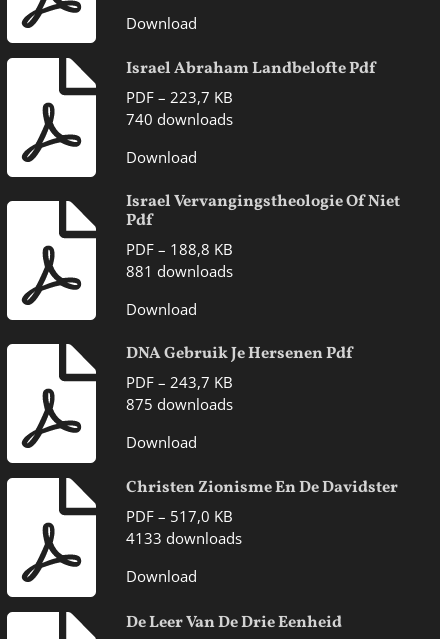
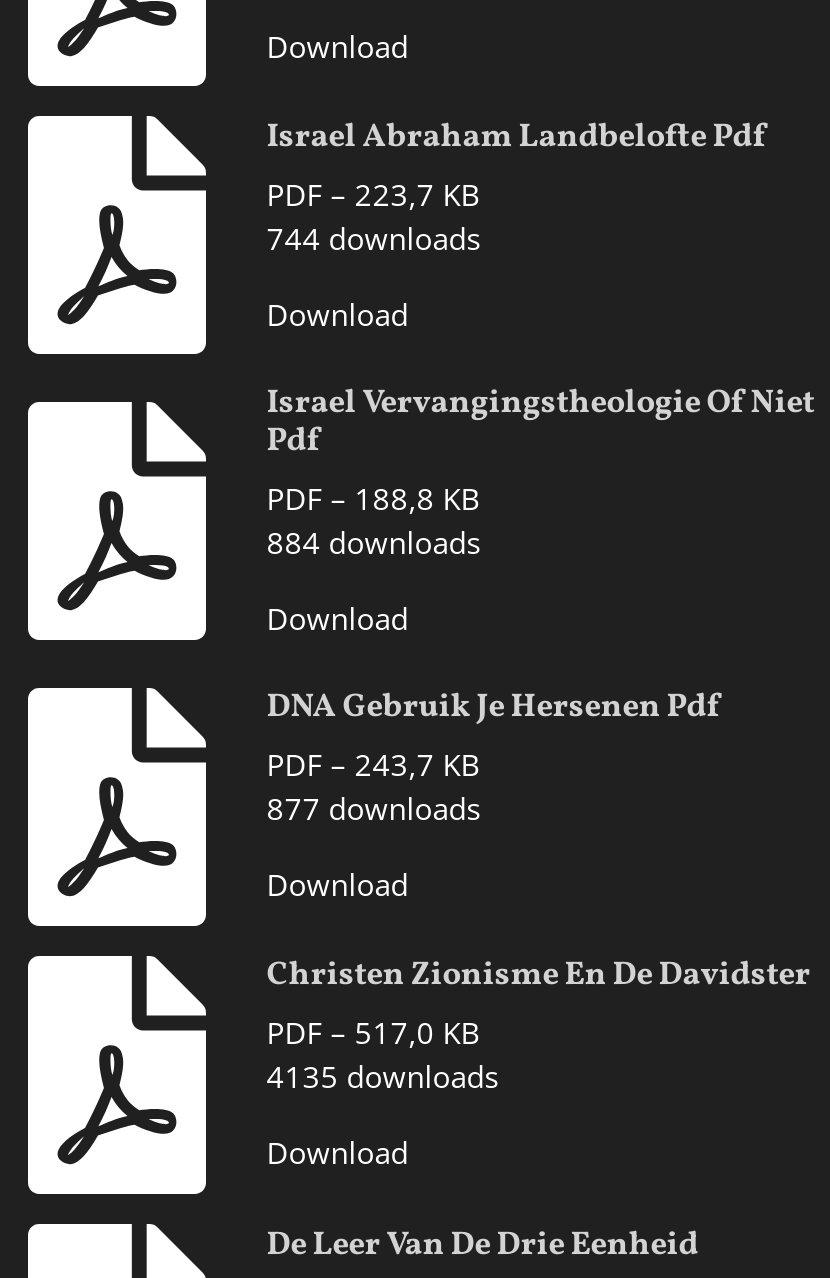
- 740 downloads
+ 744 downloads

- 881 downloads
+ 884 downloads

- 875 downloads
+ 877 downloads

- 4133 downloads
+ 4135 downloads
